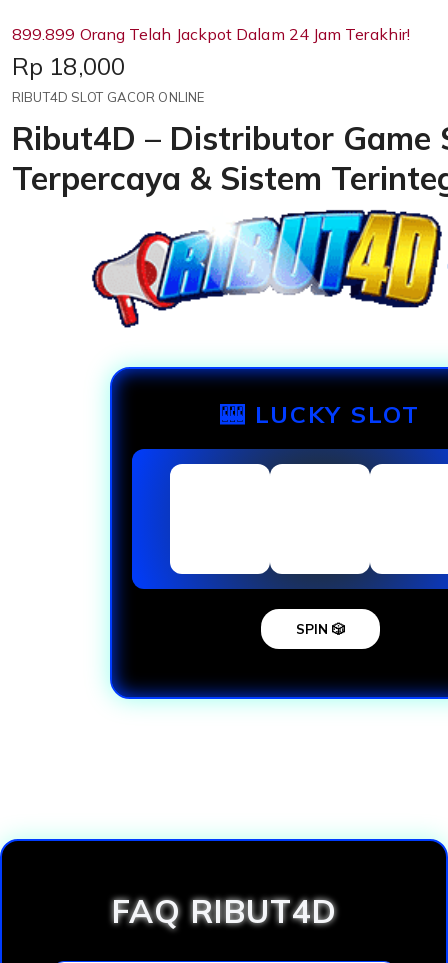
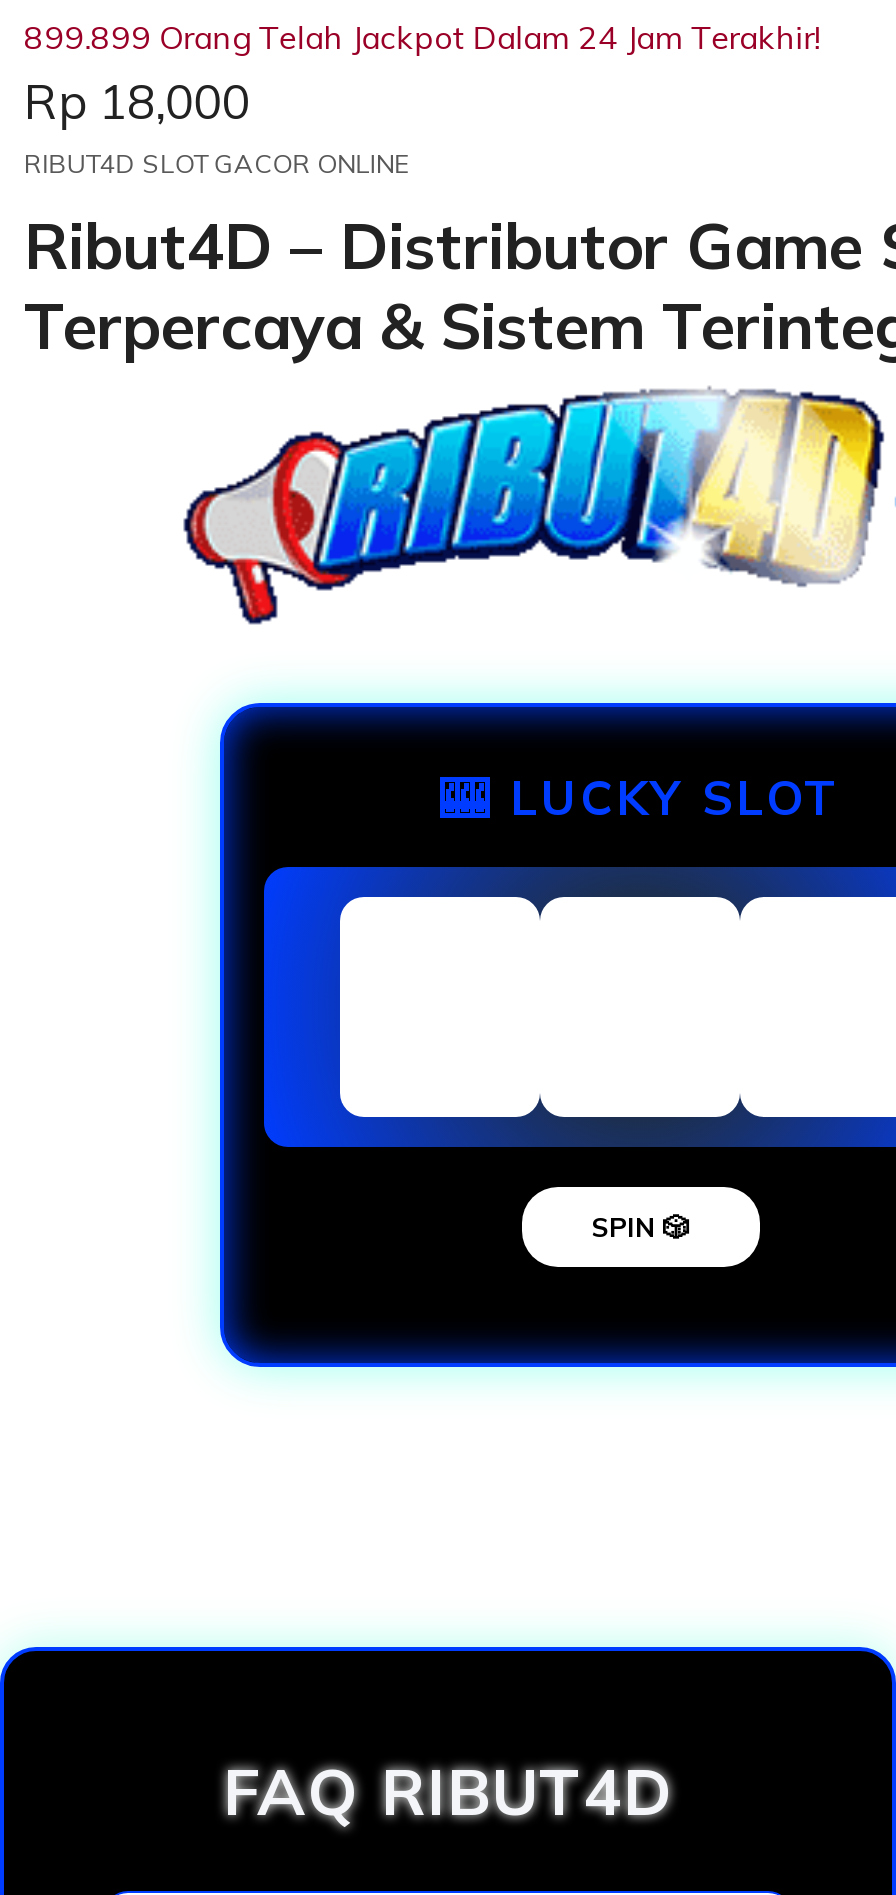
- [image]
+ [image]
